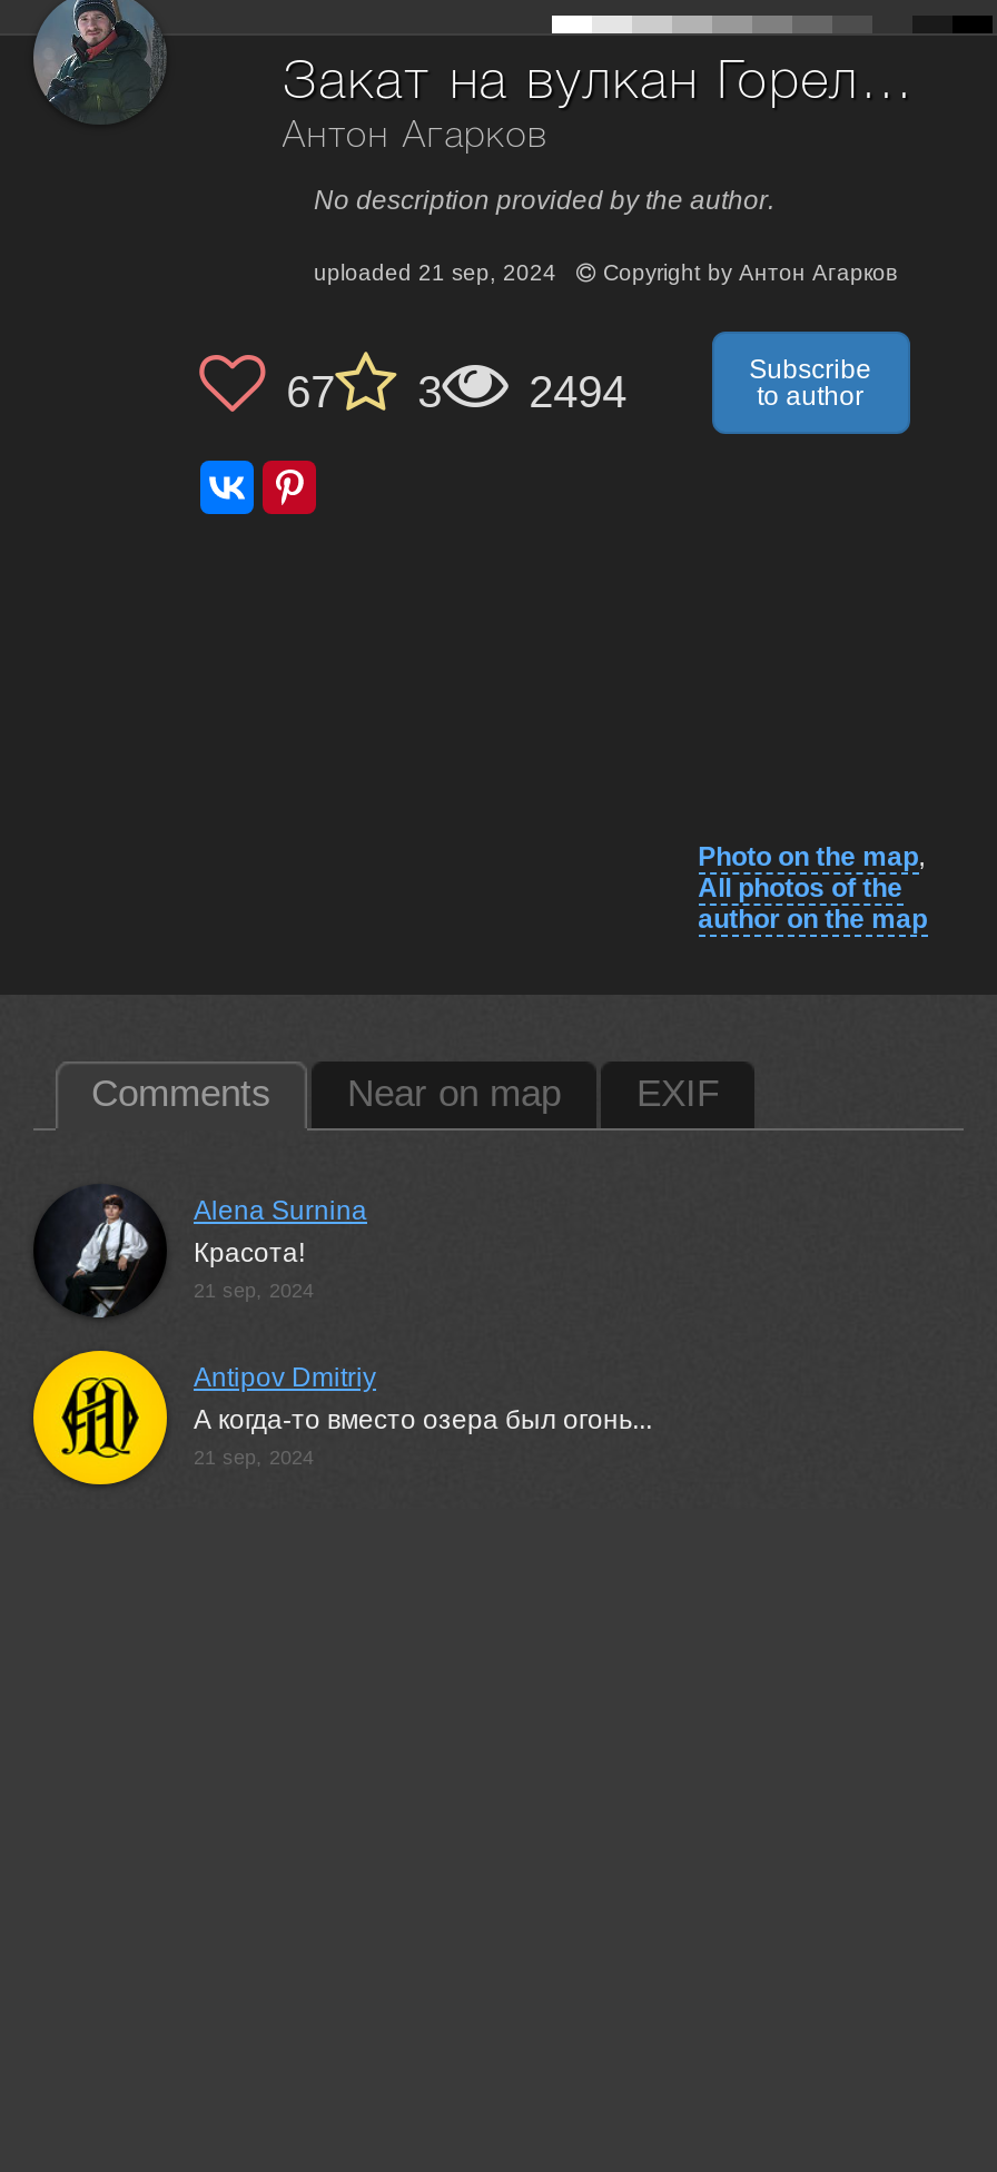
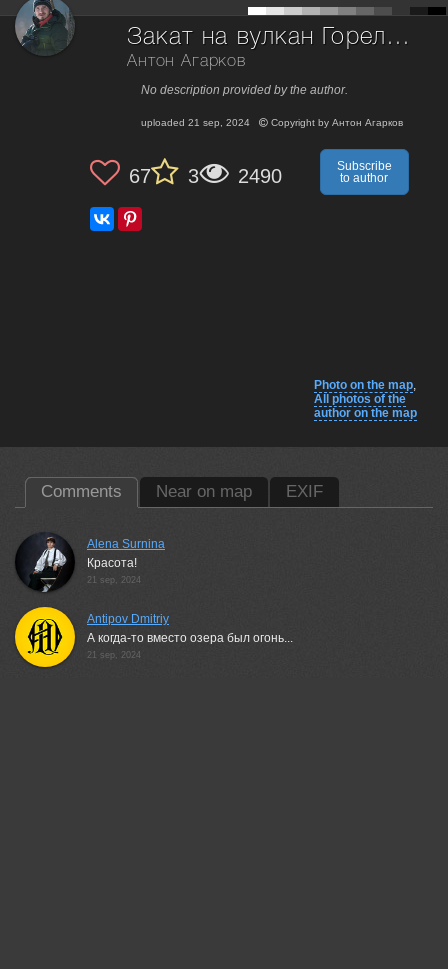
- 67 3 2494
+ 67 3 2490
